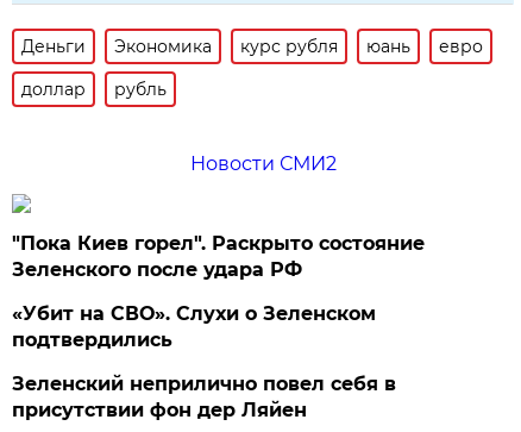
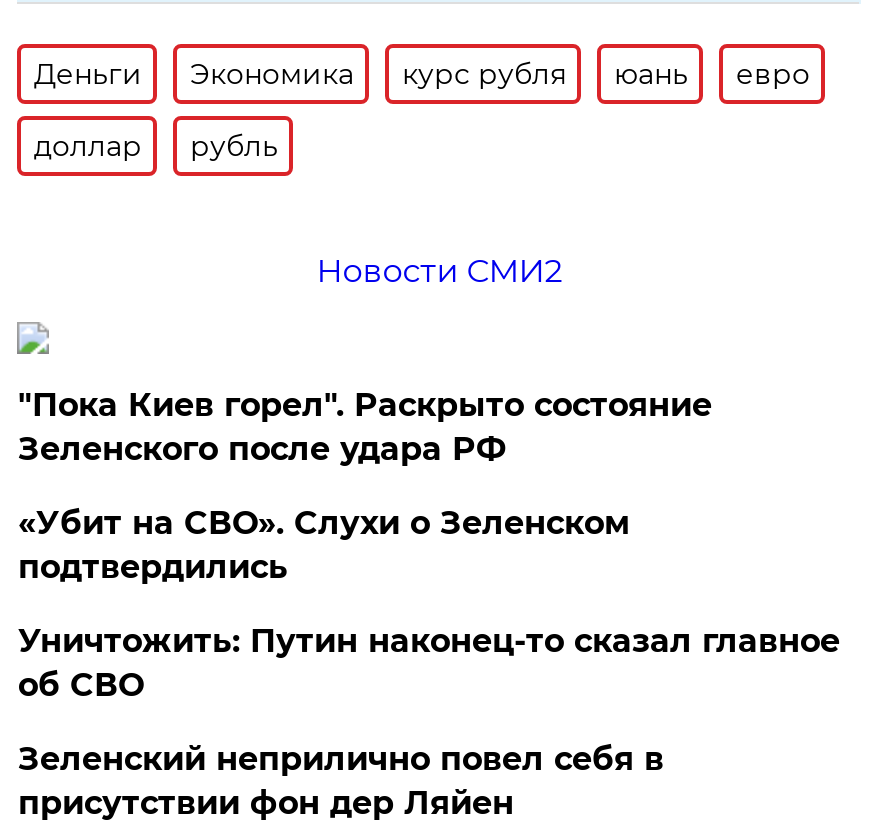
+ Уничтожить: Путин наконец-то сказал главное
+ об СВО
